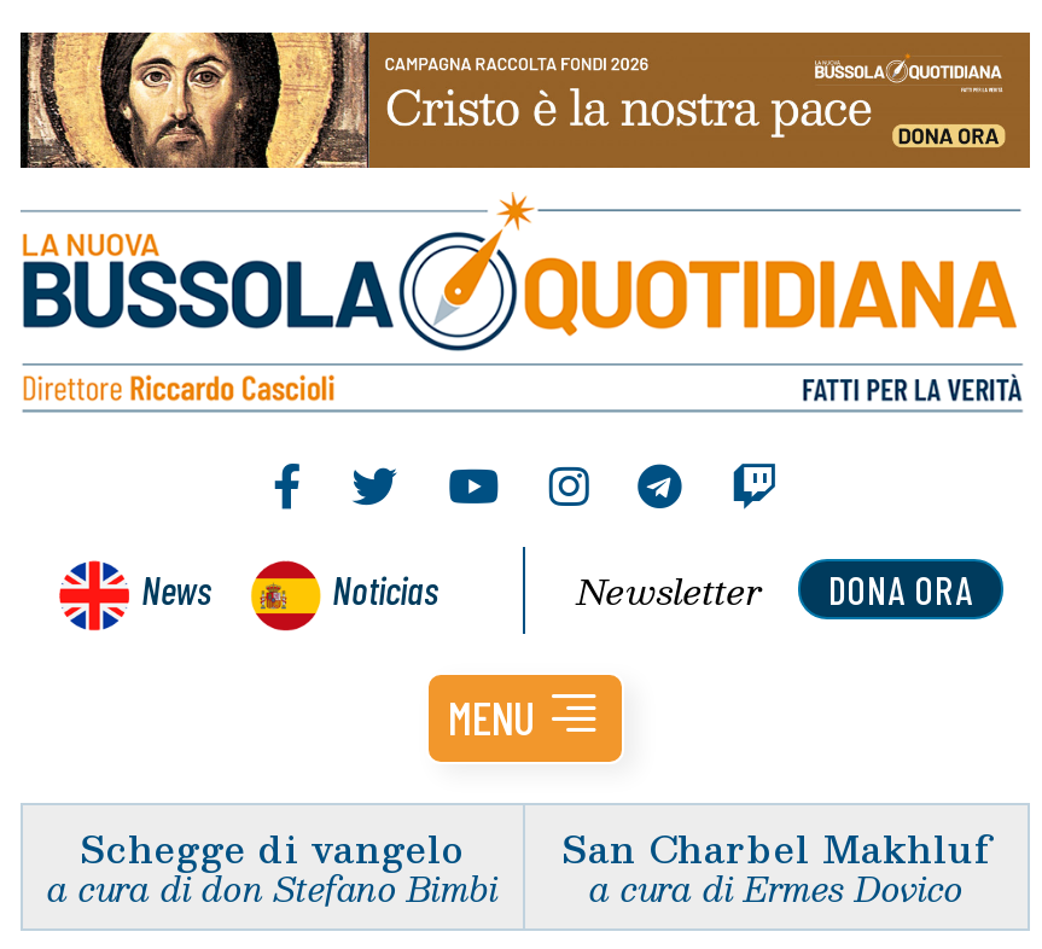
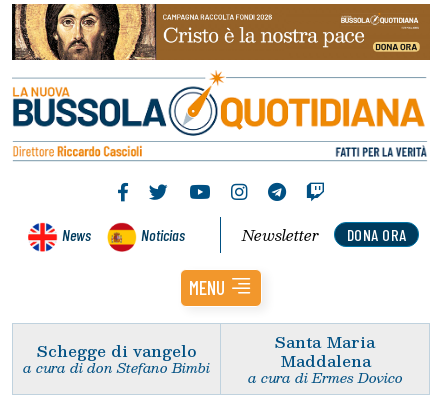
- San Charbel Makhluf
+ Santa Maria
+ Maddalena
